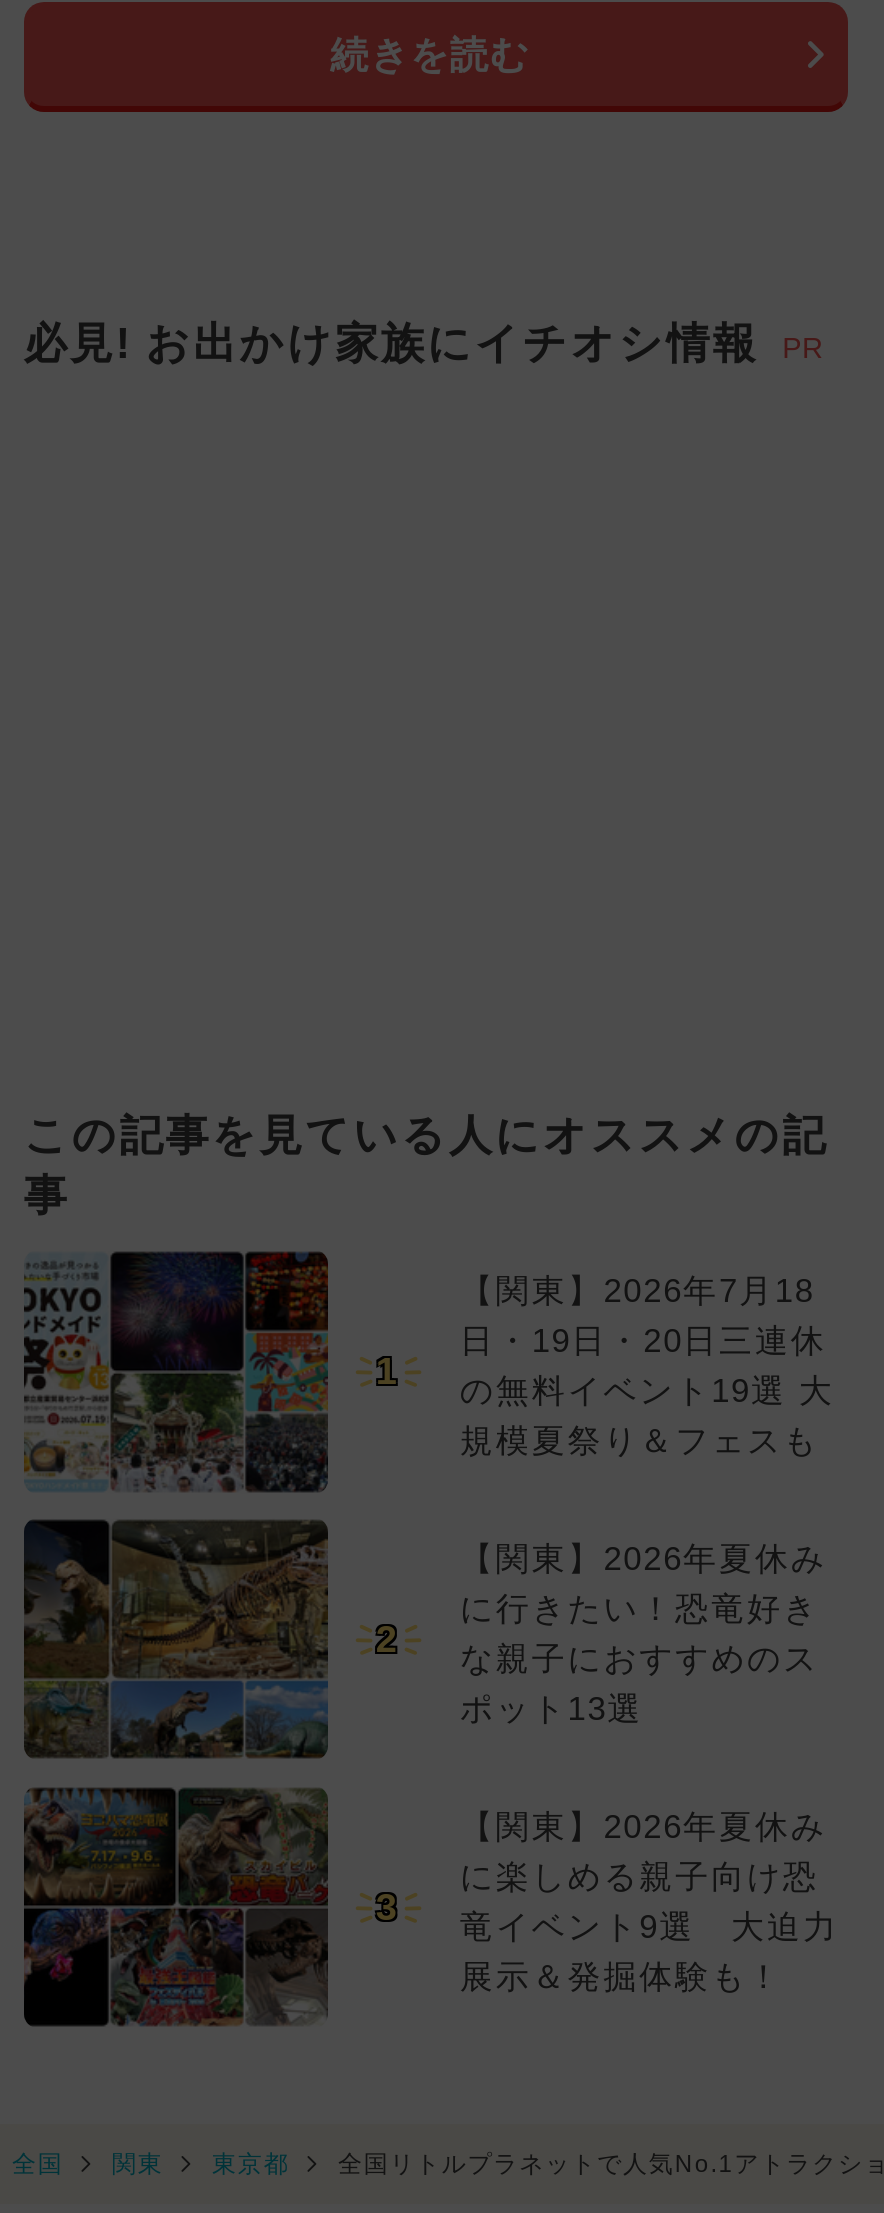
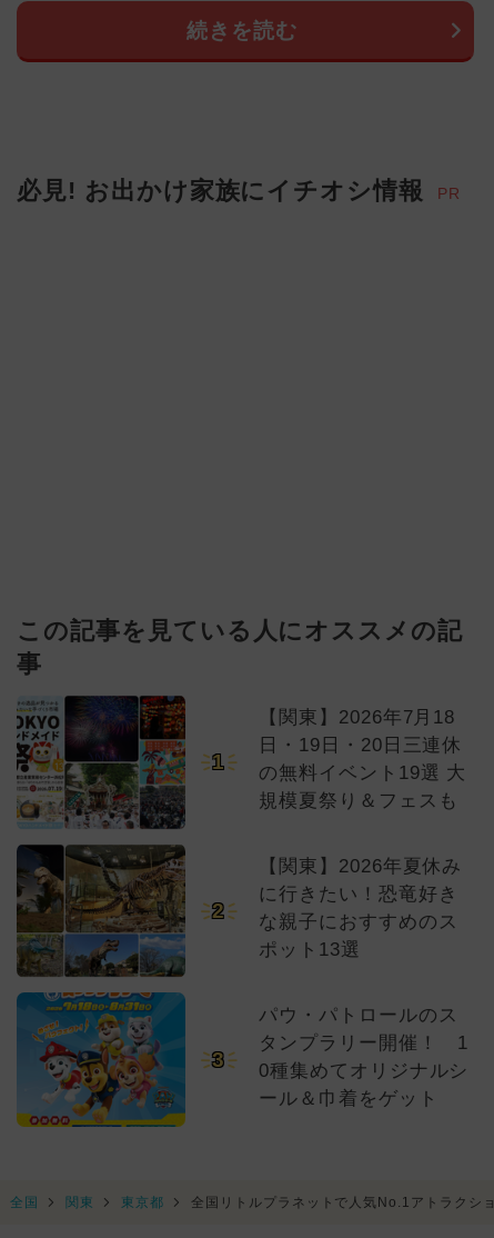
- [image]
+ [image]

- 【関東】2026年夏休み
- に楽しめる親子向け恐
- 竜イベント9選 大迫力
- 展示＆発掘体験も！
+ パウ・パトロールのス
+ タンプラリー開催！ 1
+ 0種集めてオリジナルシ
+ ール＆巾着をゲット
